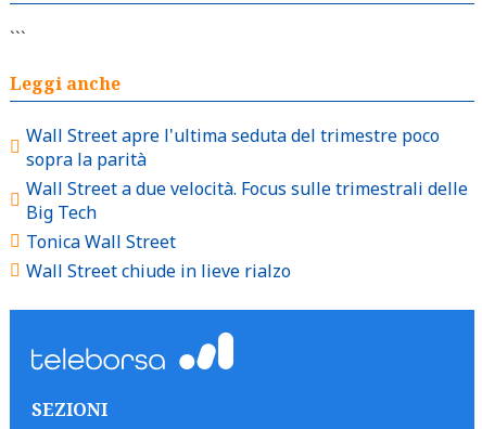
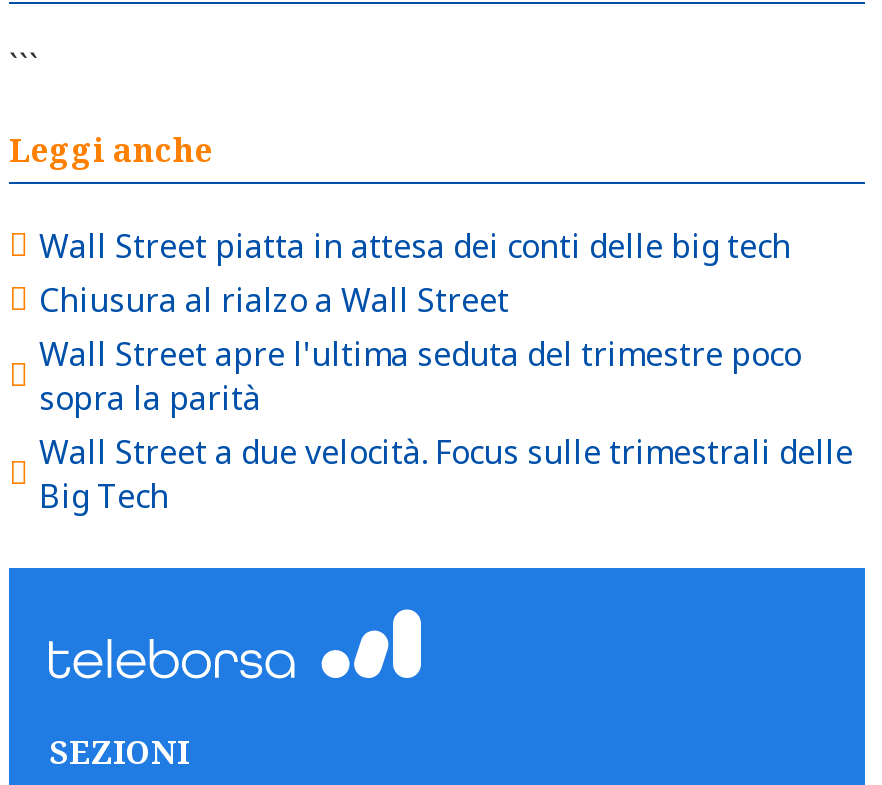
+ Wall Street piatta in attesa dei conti delle big tech
+ Chiusura al rialzo a Wall Street

moved down: Wall Street apre l'ultima seduta del trimestre poco | sopra la parità | Wall Street a due velocità. Focus sulle trimestrali delle | Big Tech

- Tonica Wall Street
- Wall Street chiude in lieve rialzo
